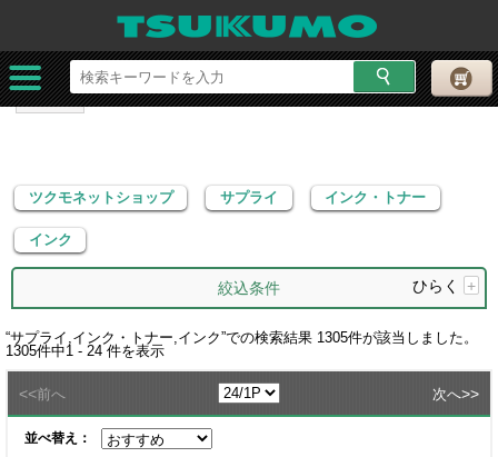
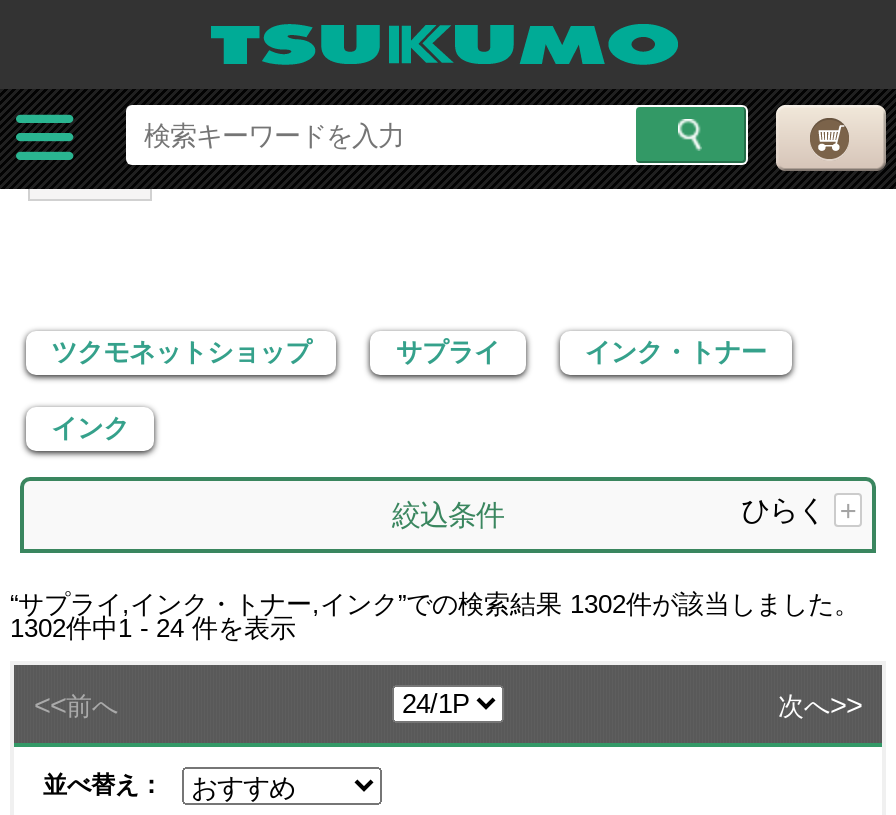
- “サプライ,インク・トナー,インク”での検索結果1305件が該当しました。
+ “サプライ,インク・トナー,インク”での検索結果1302件が該当しました。

- 1305件中1 - 24件を表示
+ 1302件中1 - 24件を表示
